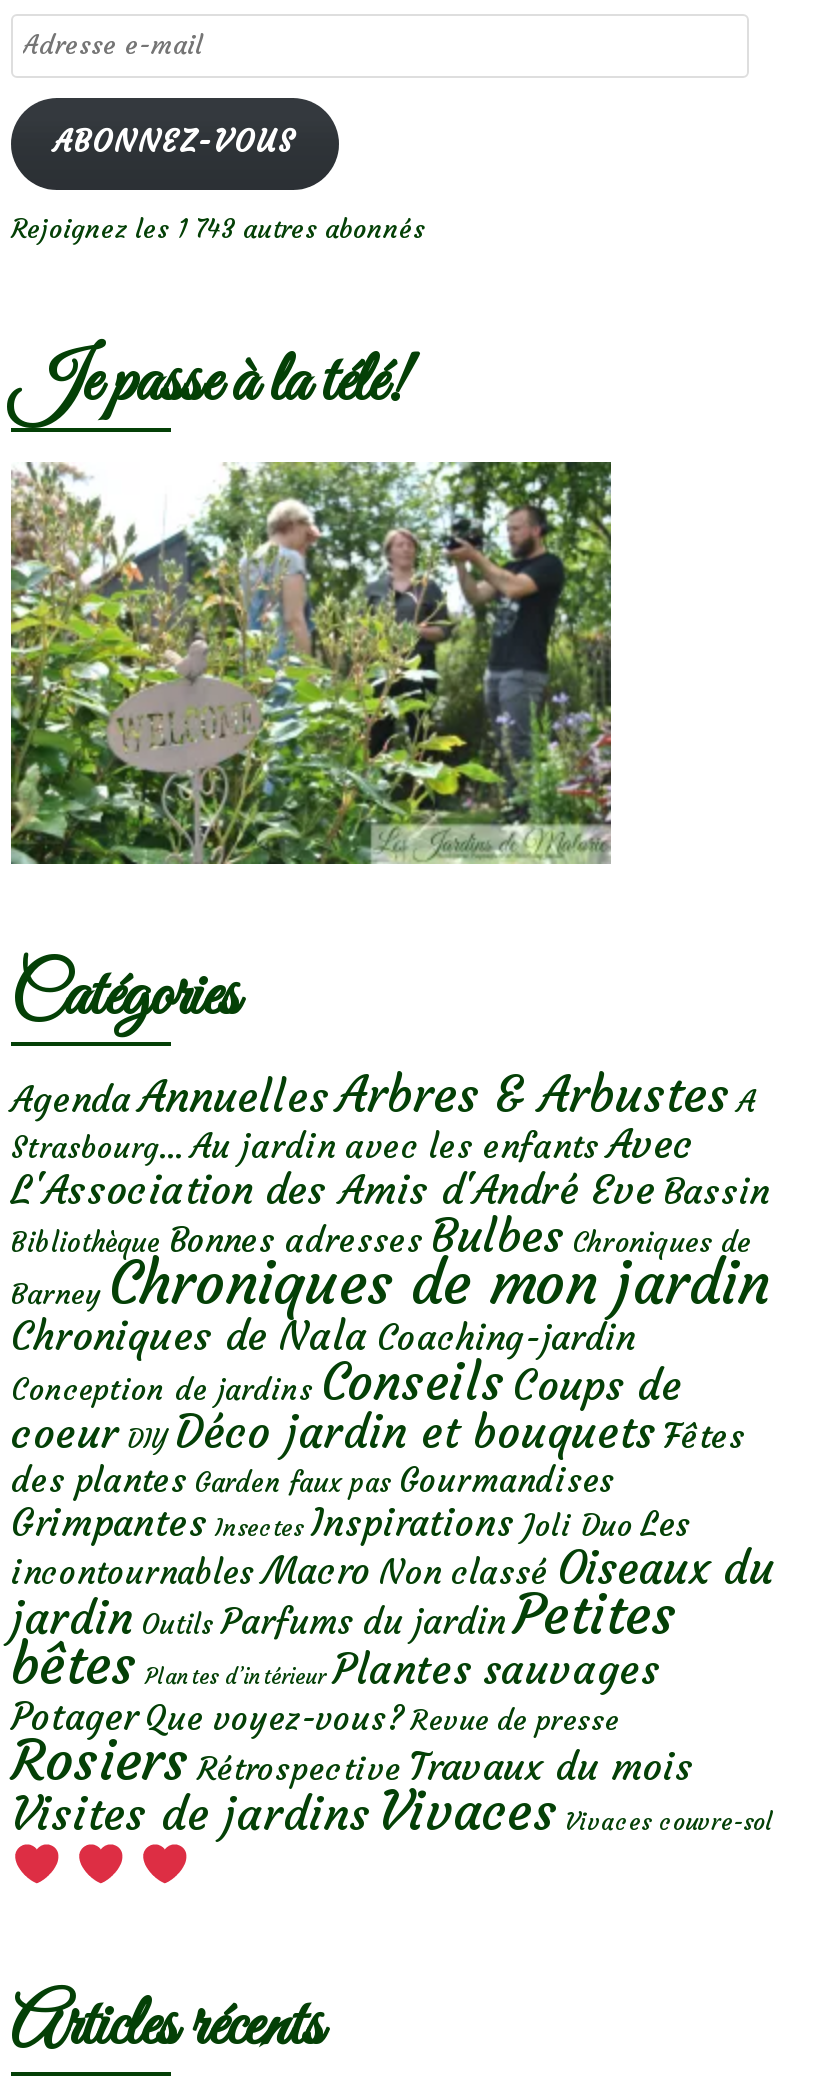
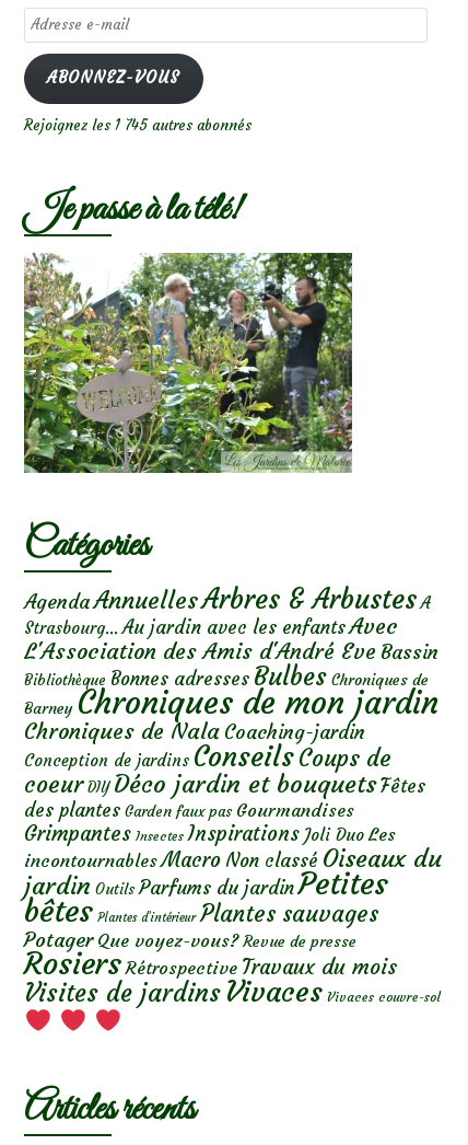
- Rejoignez les 1 743 autres abonnés
+ Rejoignez les 1 745 autres abonnés
